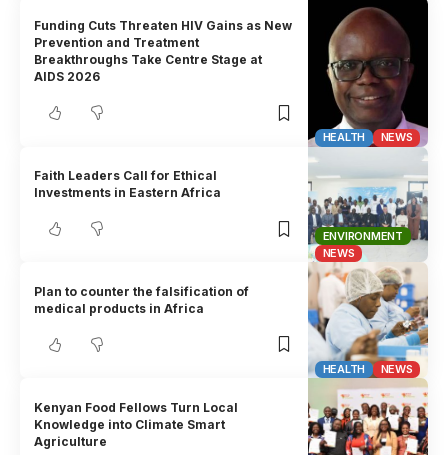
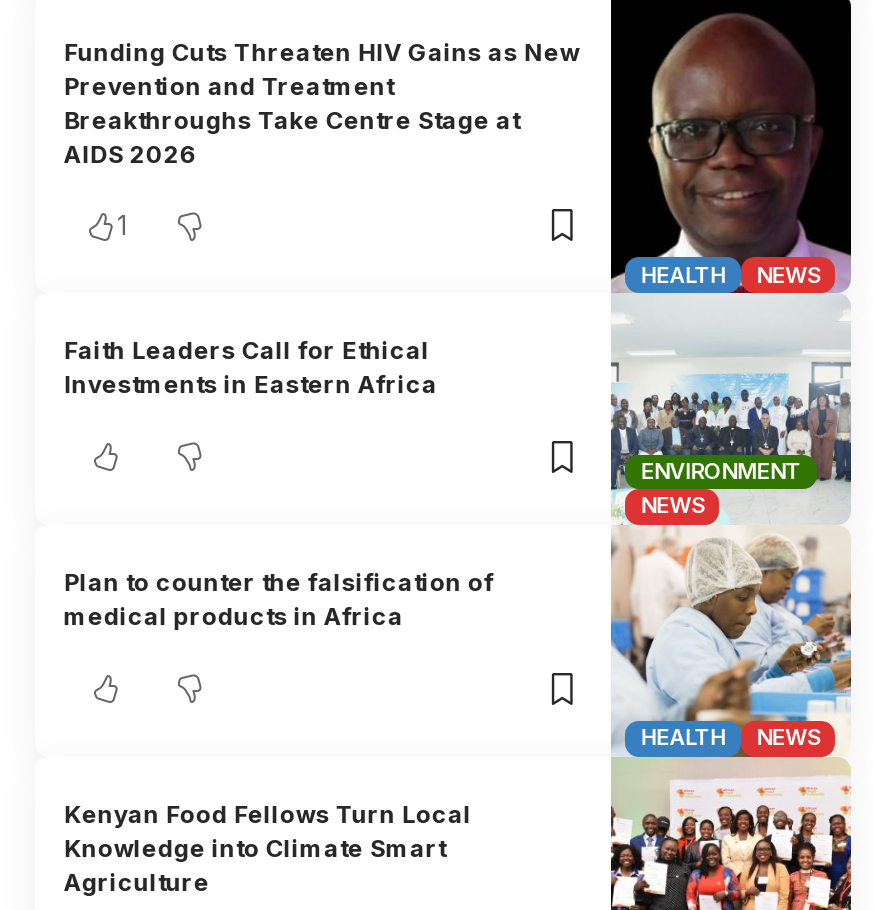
+ 1
